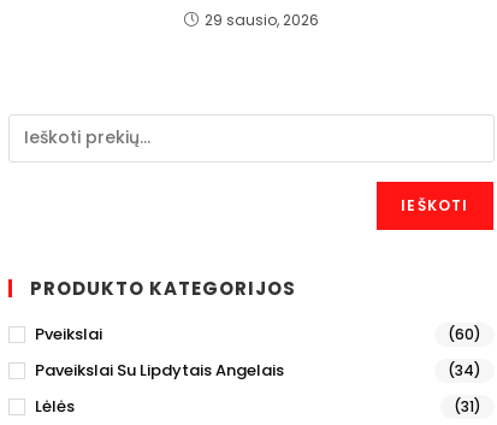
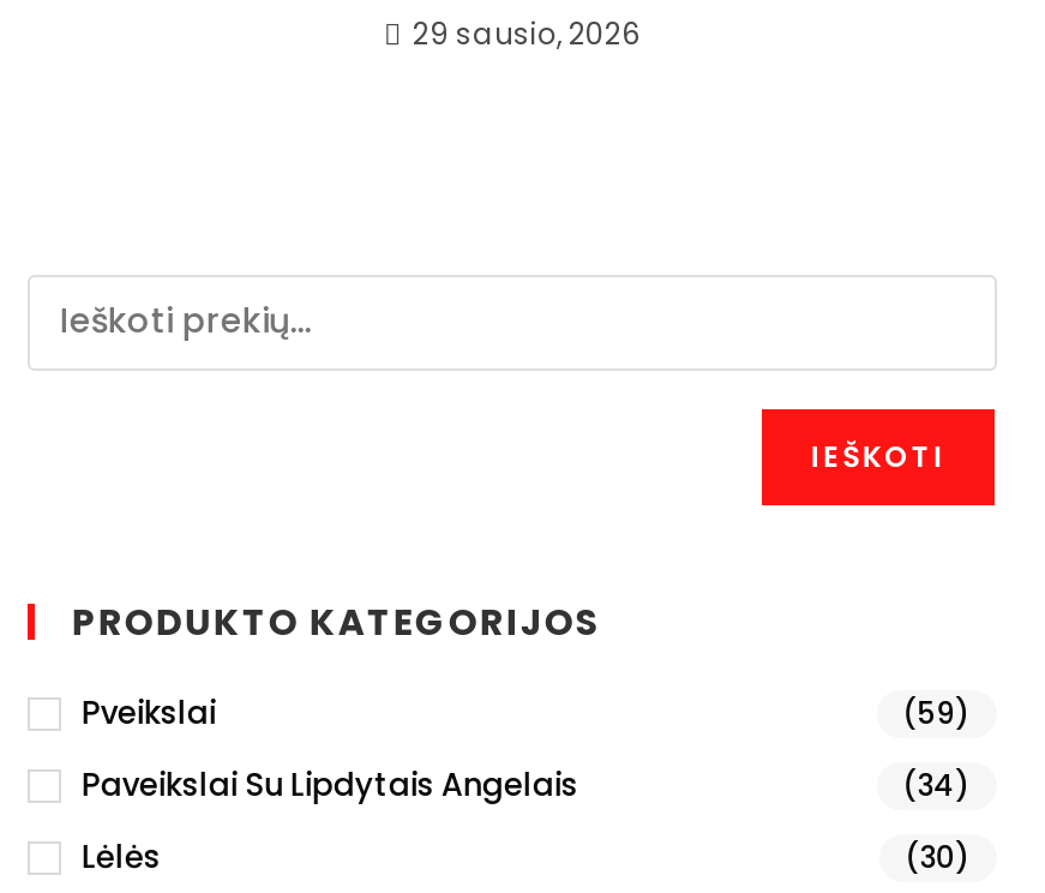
- (60)
+ (59)

- (31)
+ (30)
